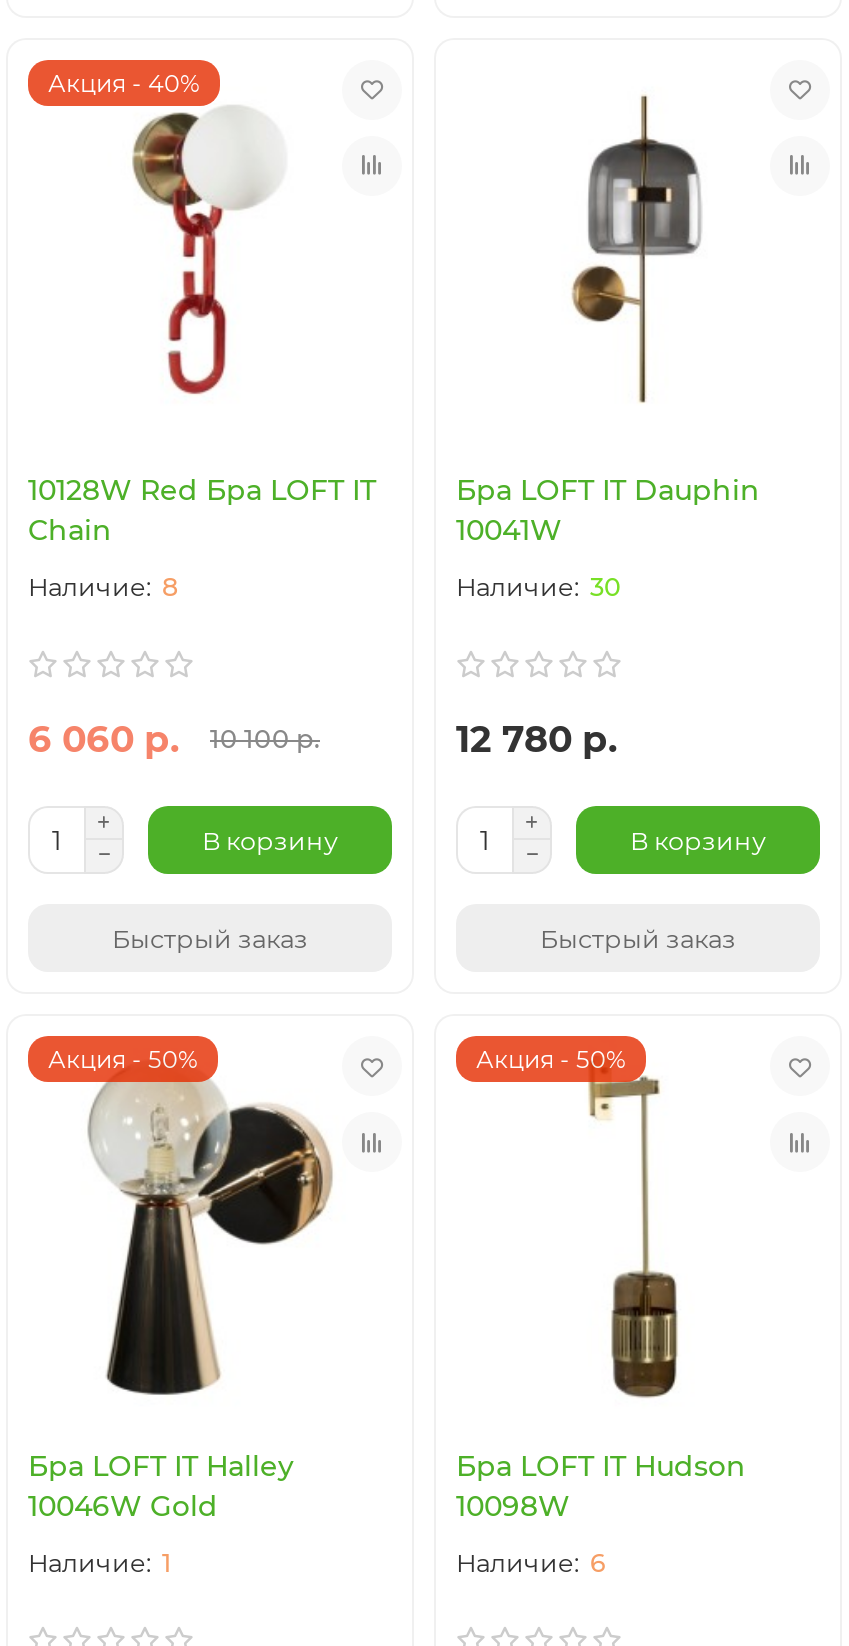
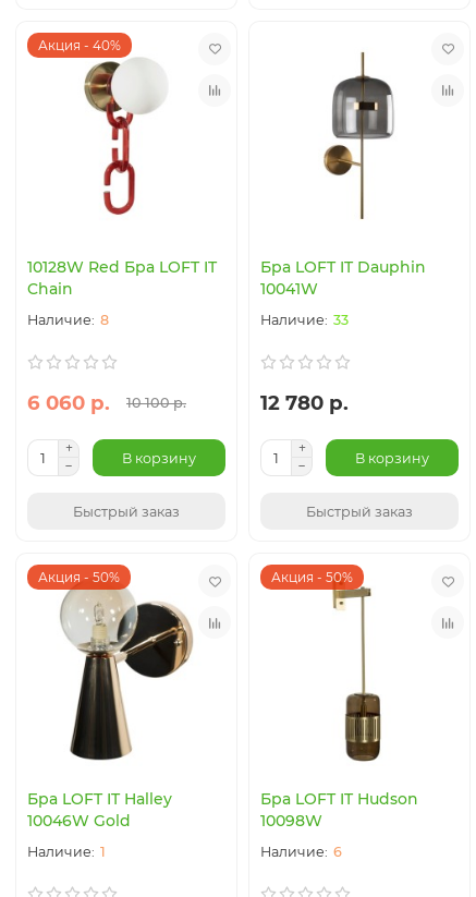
- 30
+ 33
